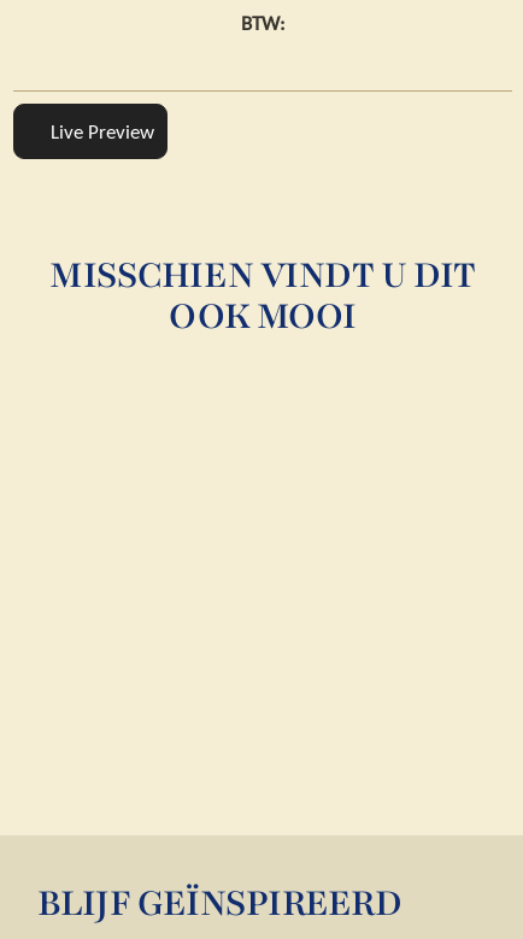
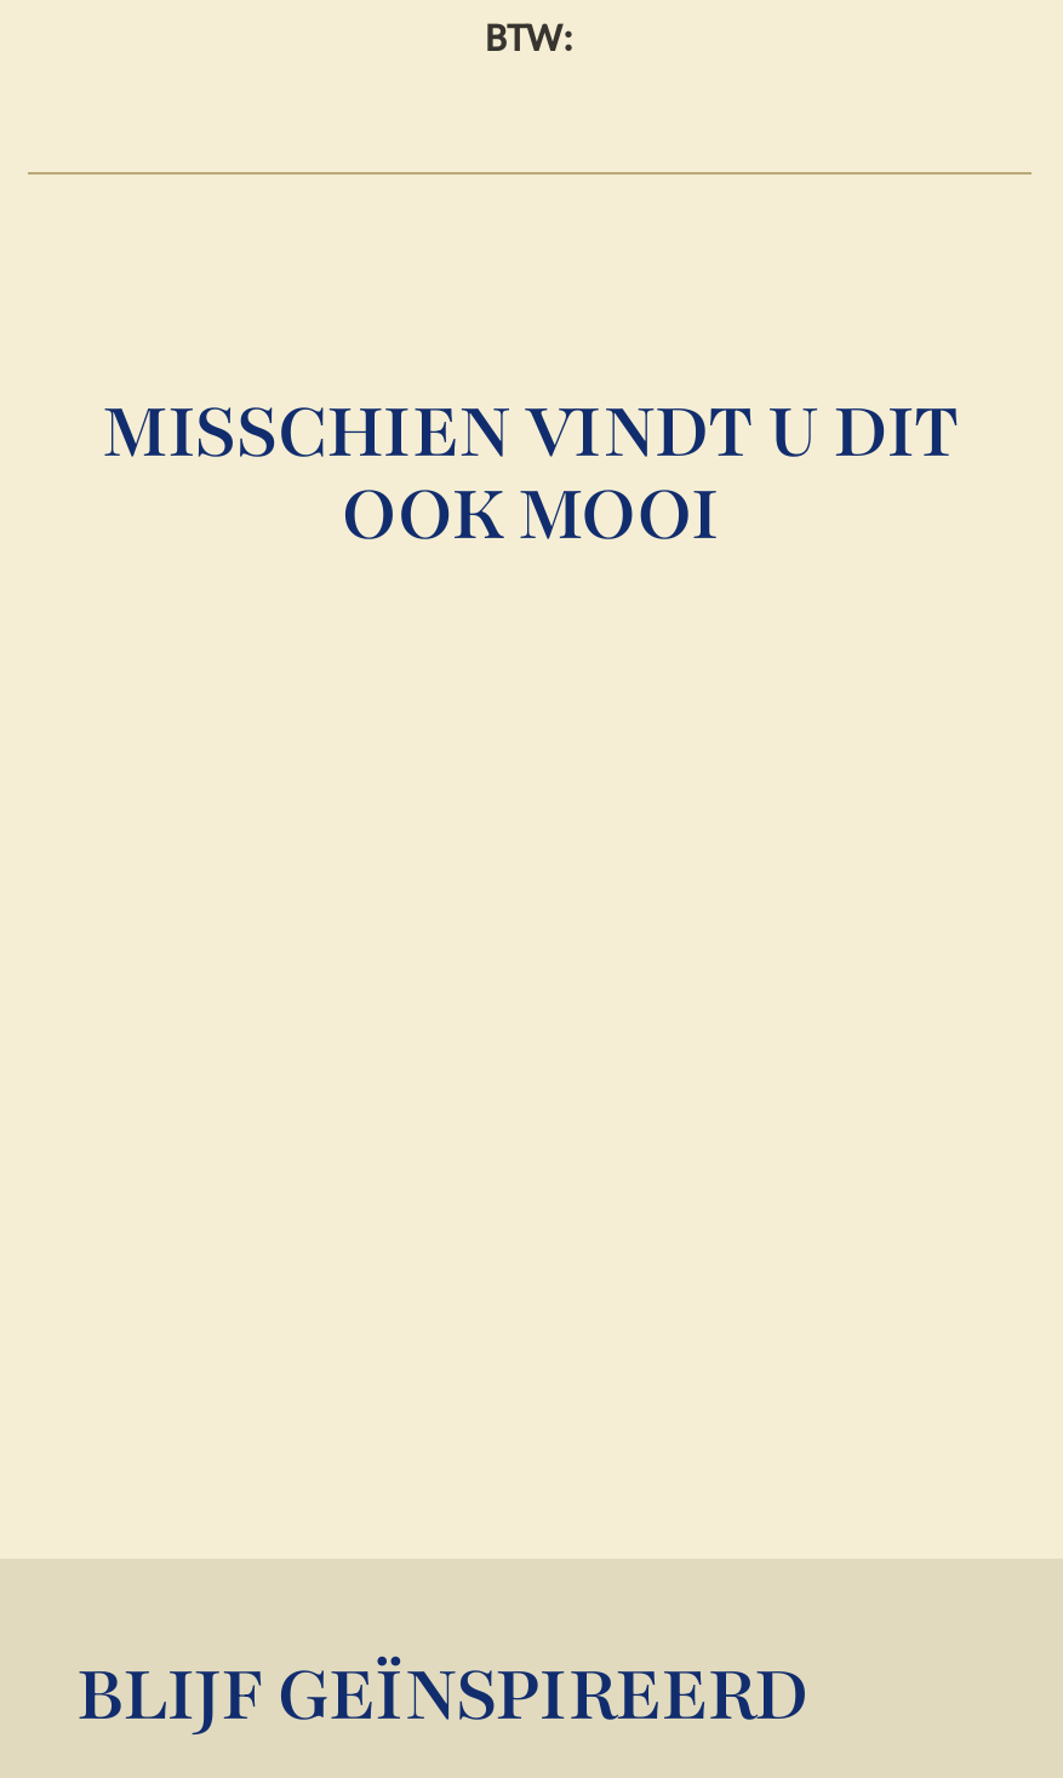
- Live Preview
